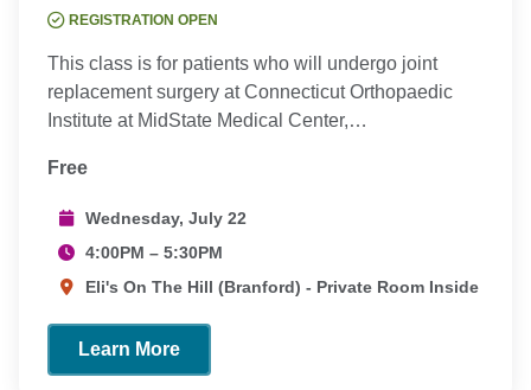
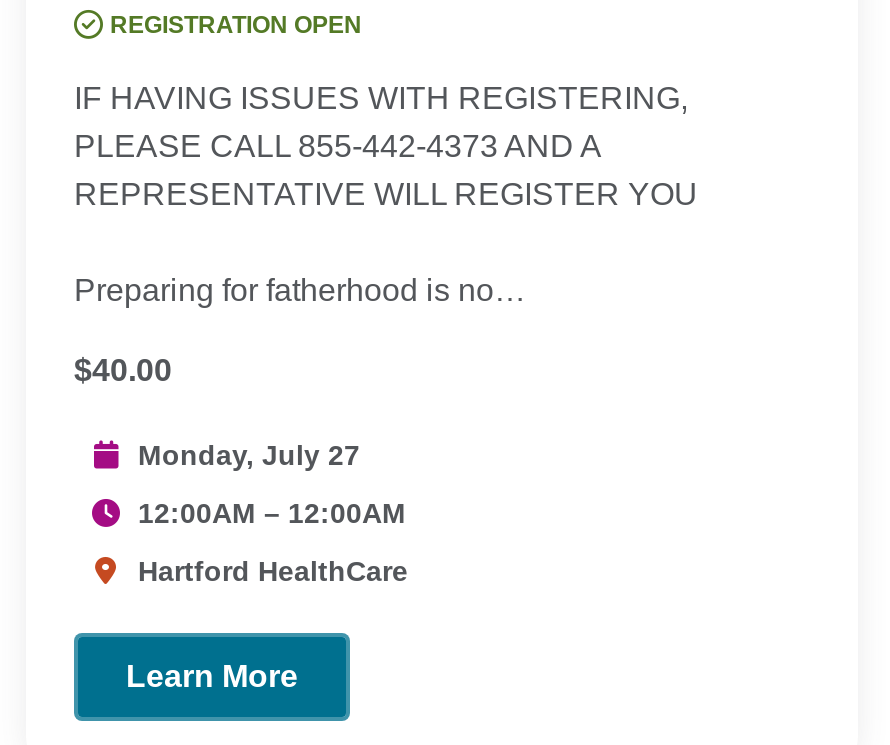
- This class is for patients who will undergo joint
- replacement surgery at Connecticut Orthopaedic
- Institute at MidState Medical Center,…
- Free
- Wednesday, July 22
- 4:00PM – 5:30PM
- Eli's On The Hill (Branford) - Private Room Inside
+ IF HAVING ISSUES WITH REGISTERING,
+ PLEASE CALL 855-442-4373 AND A
+ REPRESENTATIVE WILL REGISTER YOU
+ Preparing for fatherhood is no…
+ $40.00
+ Monday, July 27
+ 12:00AM – 12:00AM
+ Hartford HealthCare
